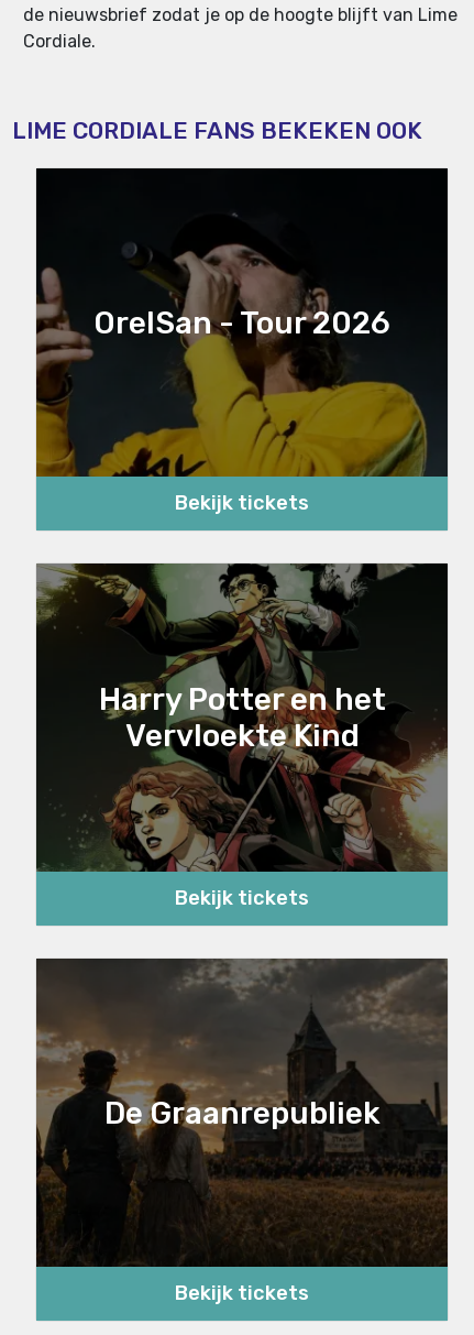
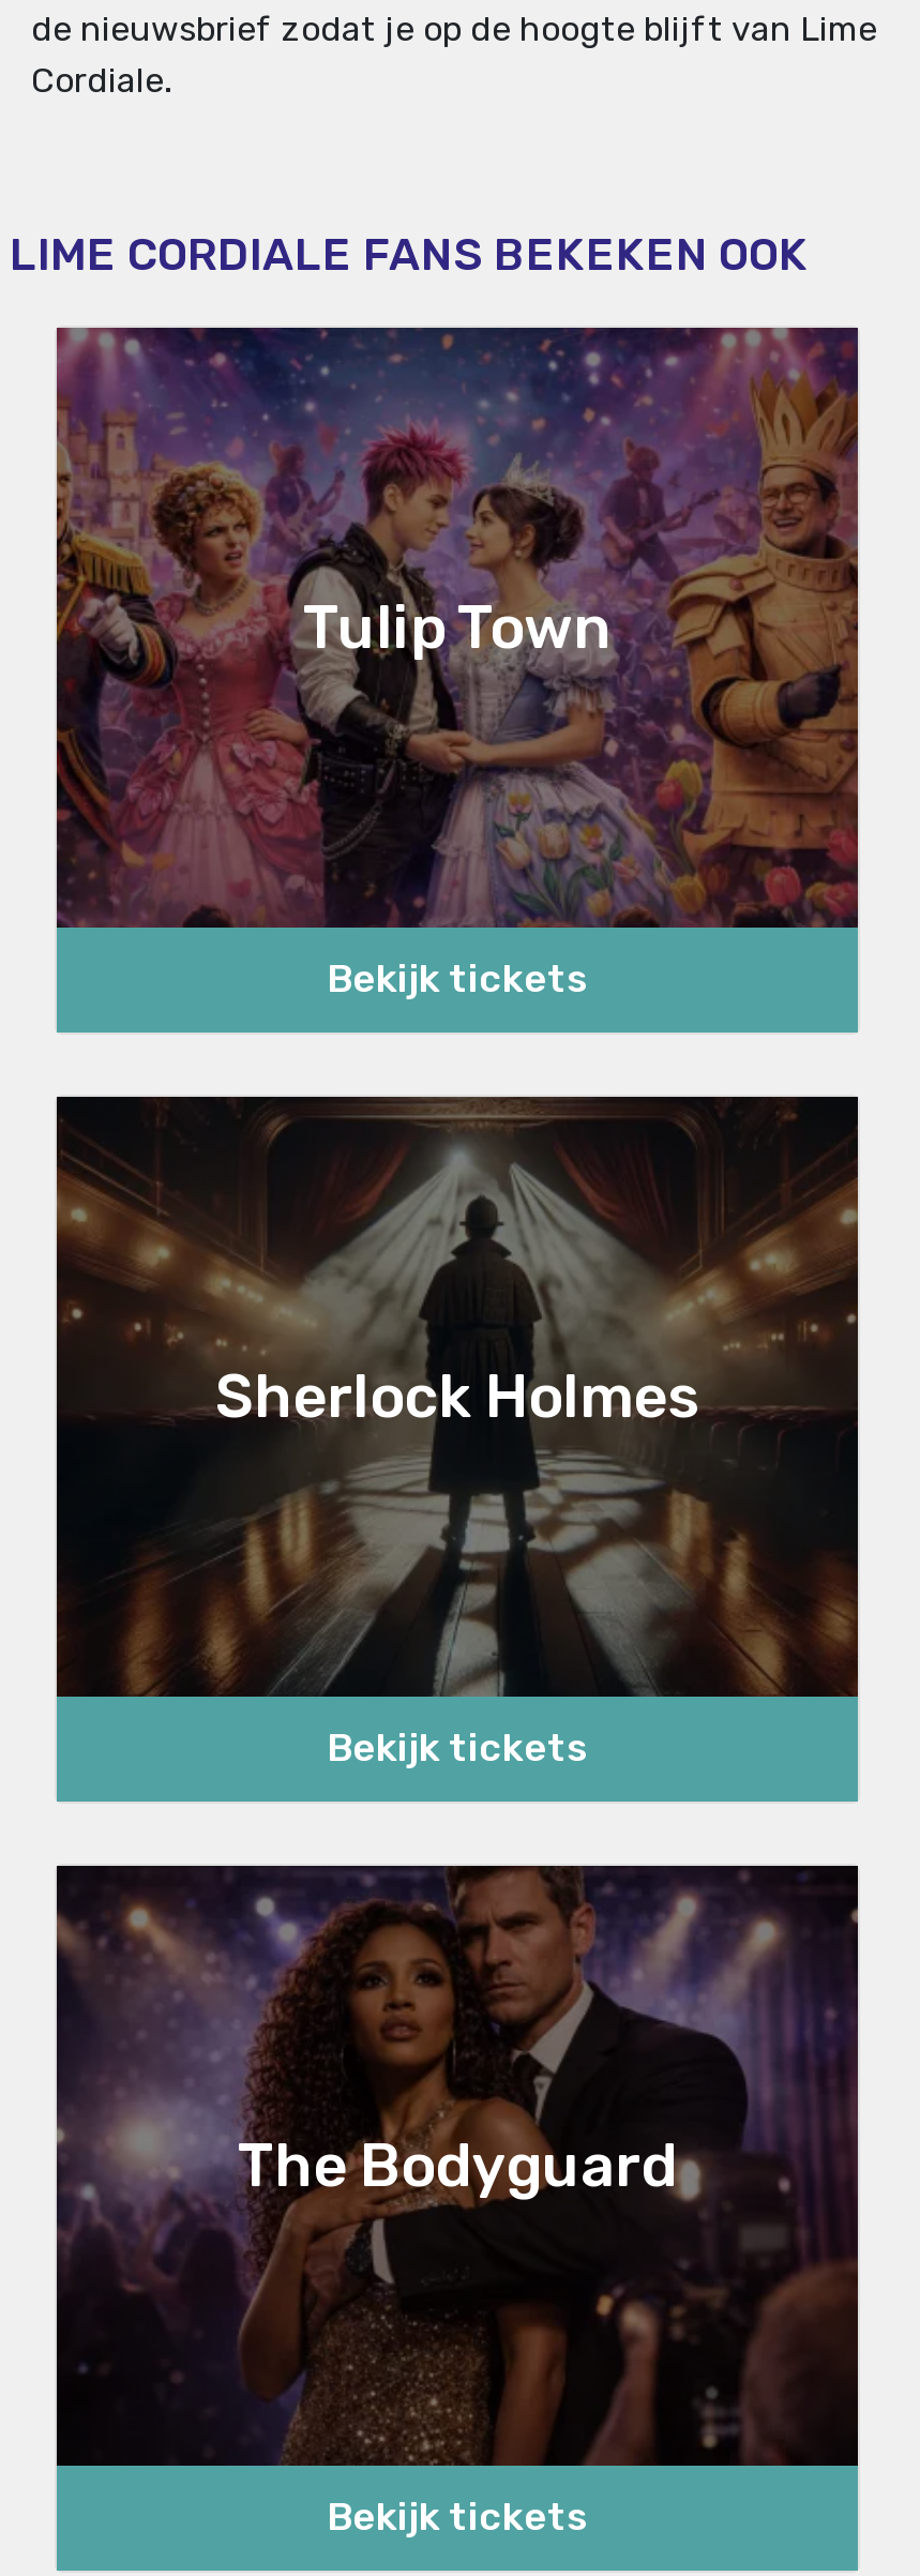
- [image]
- OrelSan - Tour 2026
+ [image]
+ Tulip Town

- [image]
- Harry Potter en het
- Vervloekte Kind
+ [image]
+ Sherlock Holmes

- [image]
+ [image]

- [image]
- De Graanrepubliek
+ [image]
+ The Bodyguard
